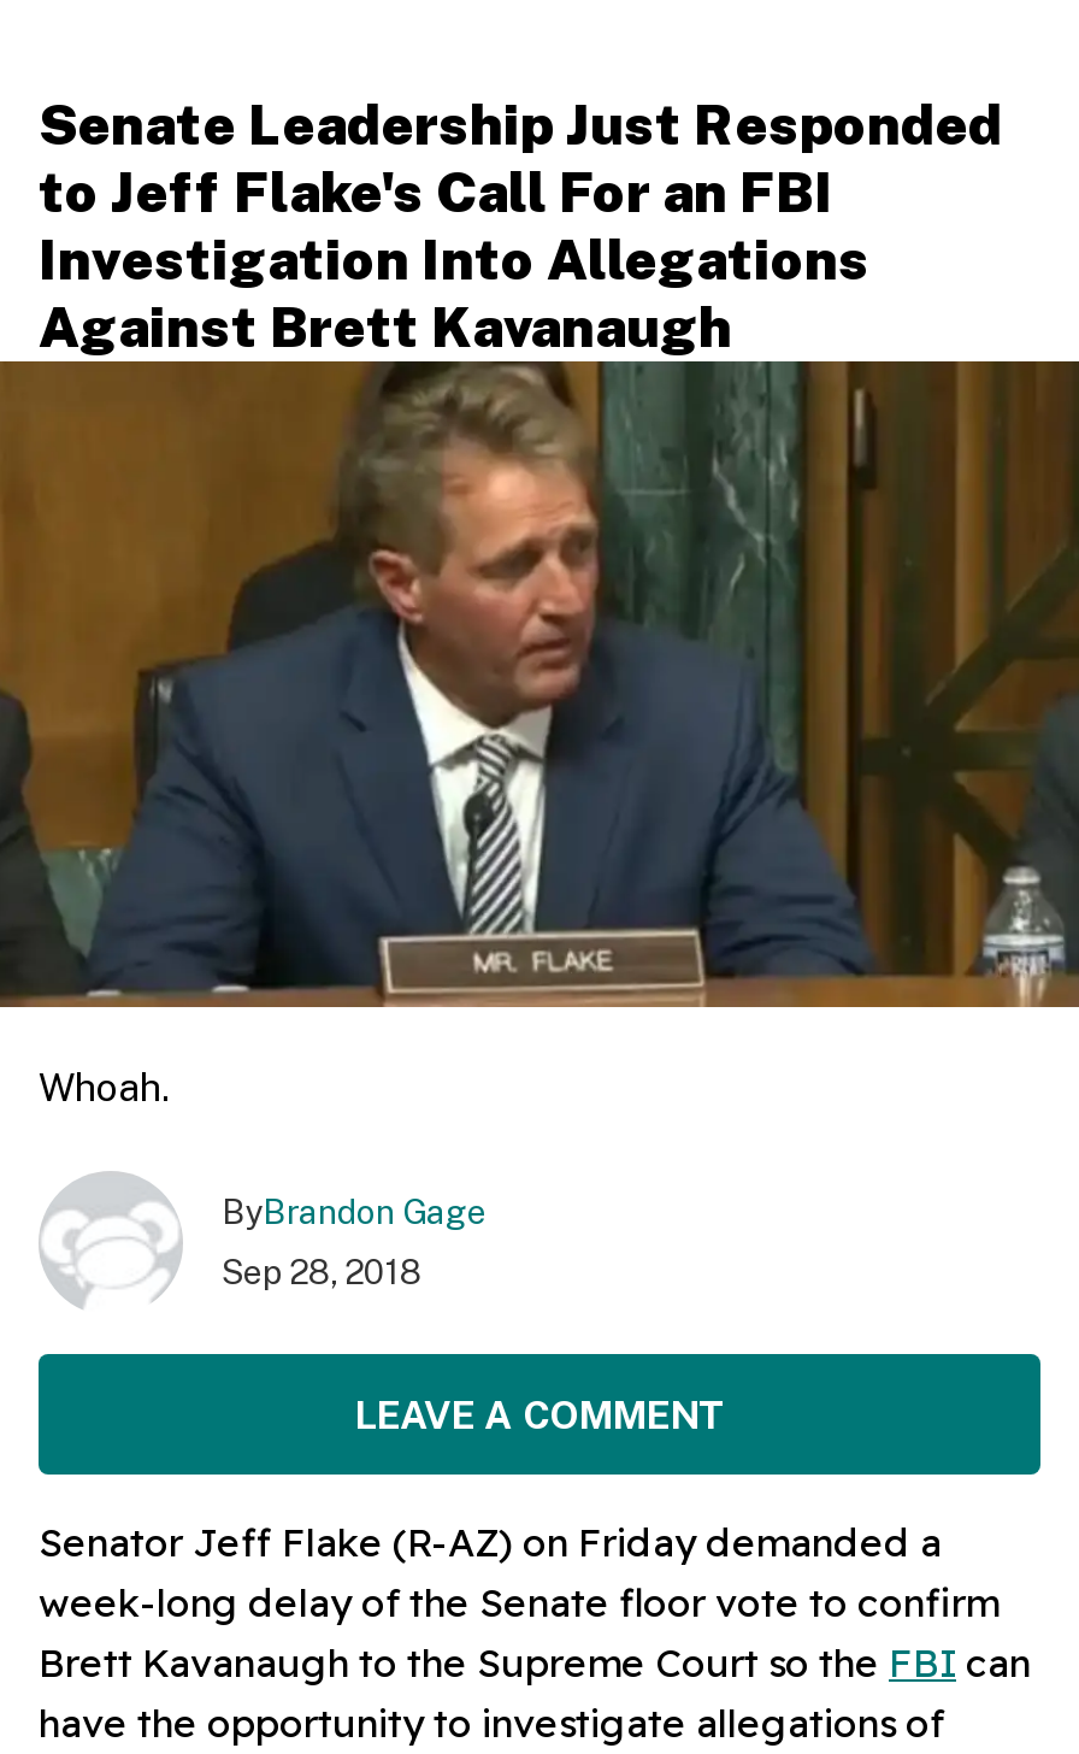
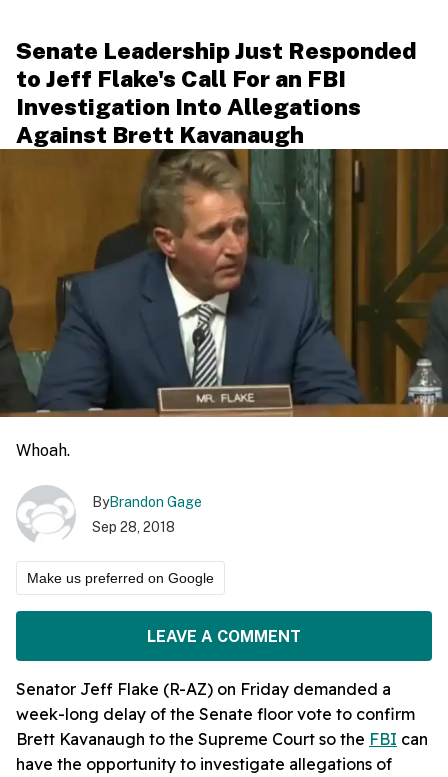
+ Make us preferred on Google
